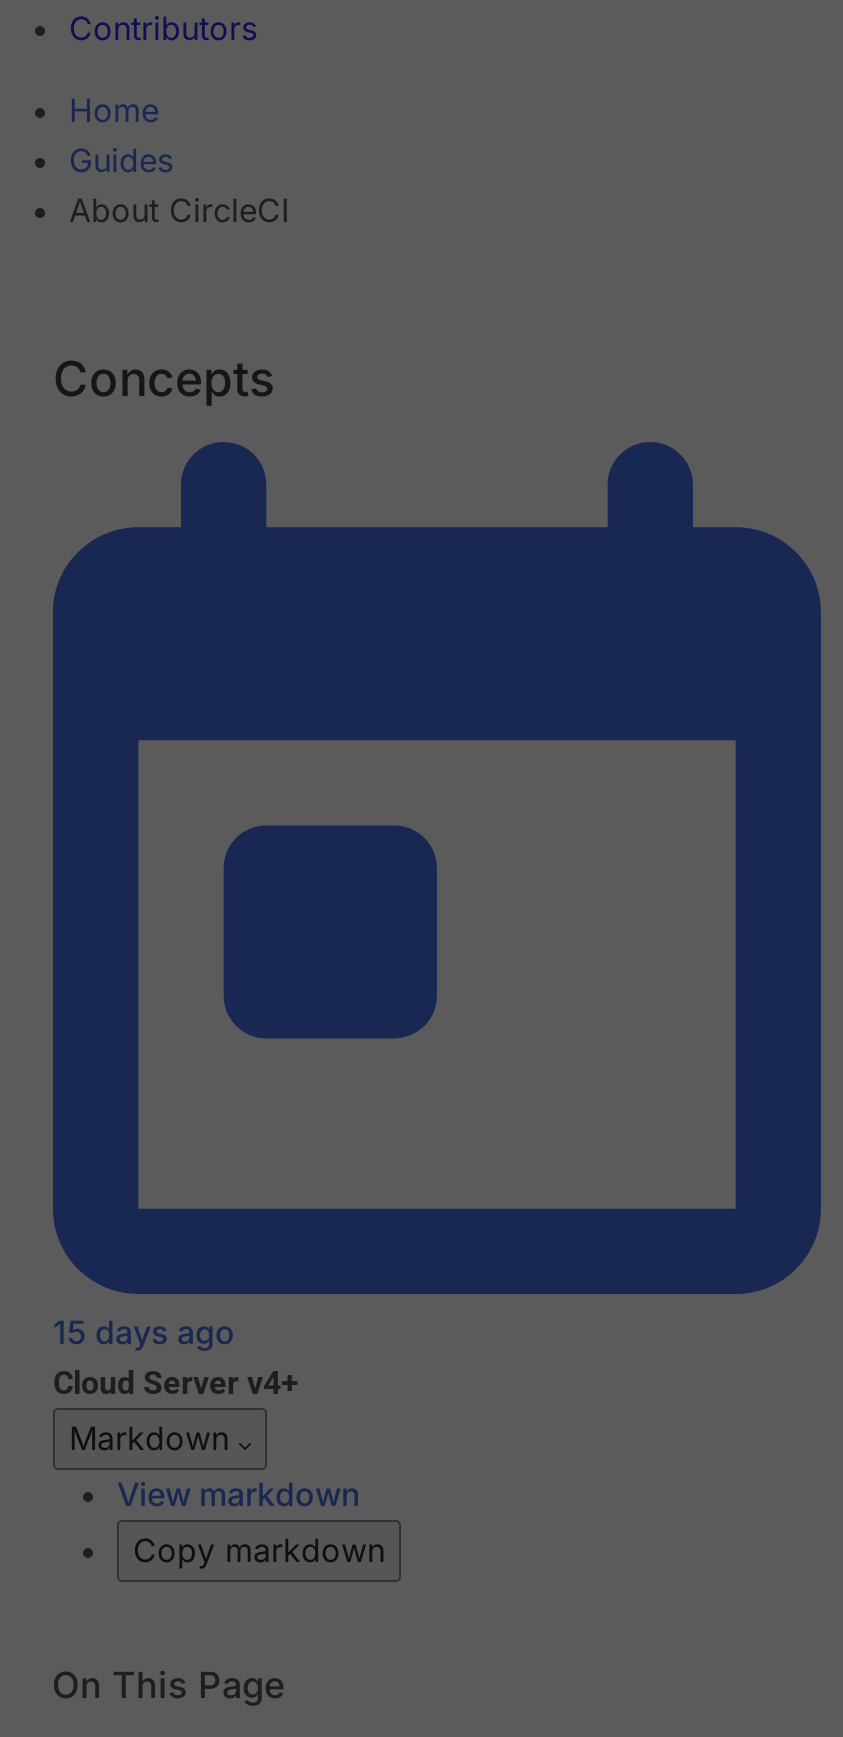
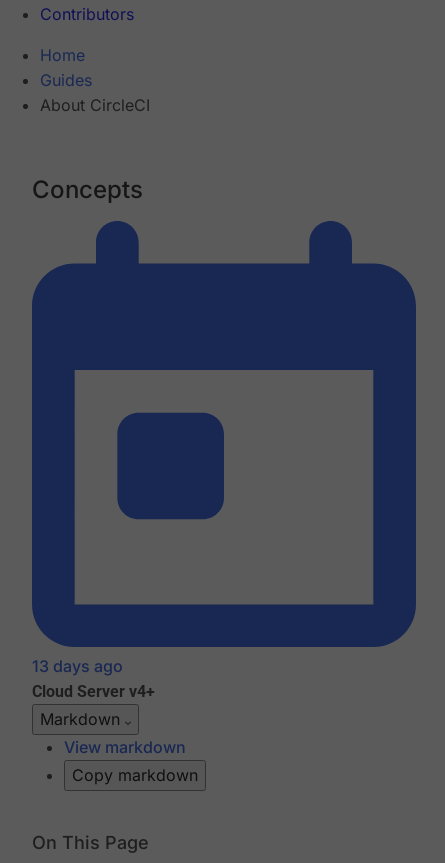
- 15 days ago
+ 13 days ago
